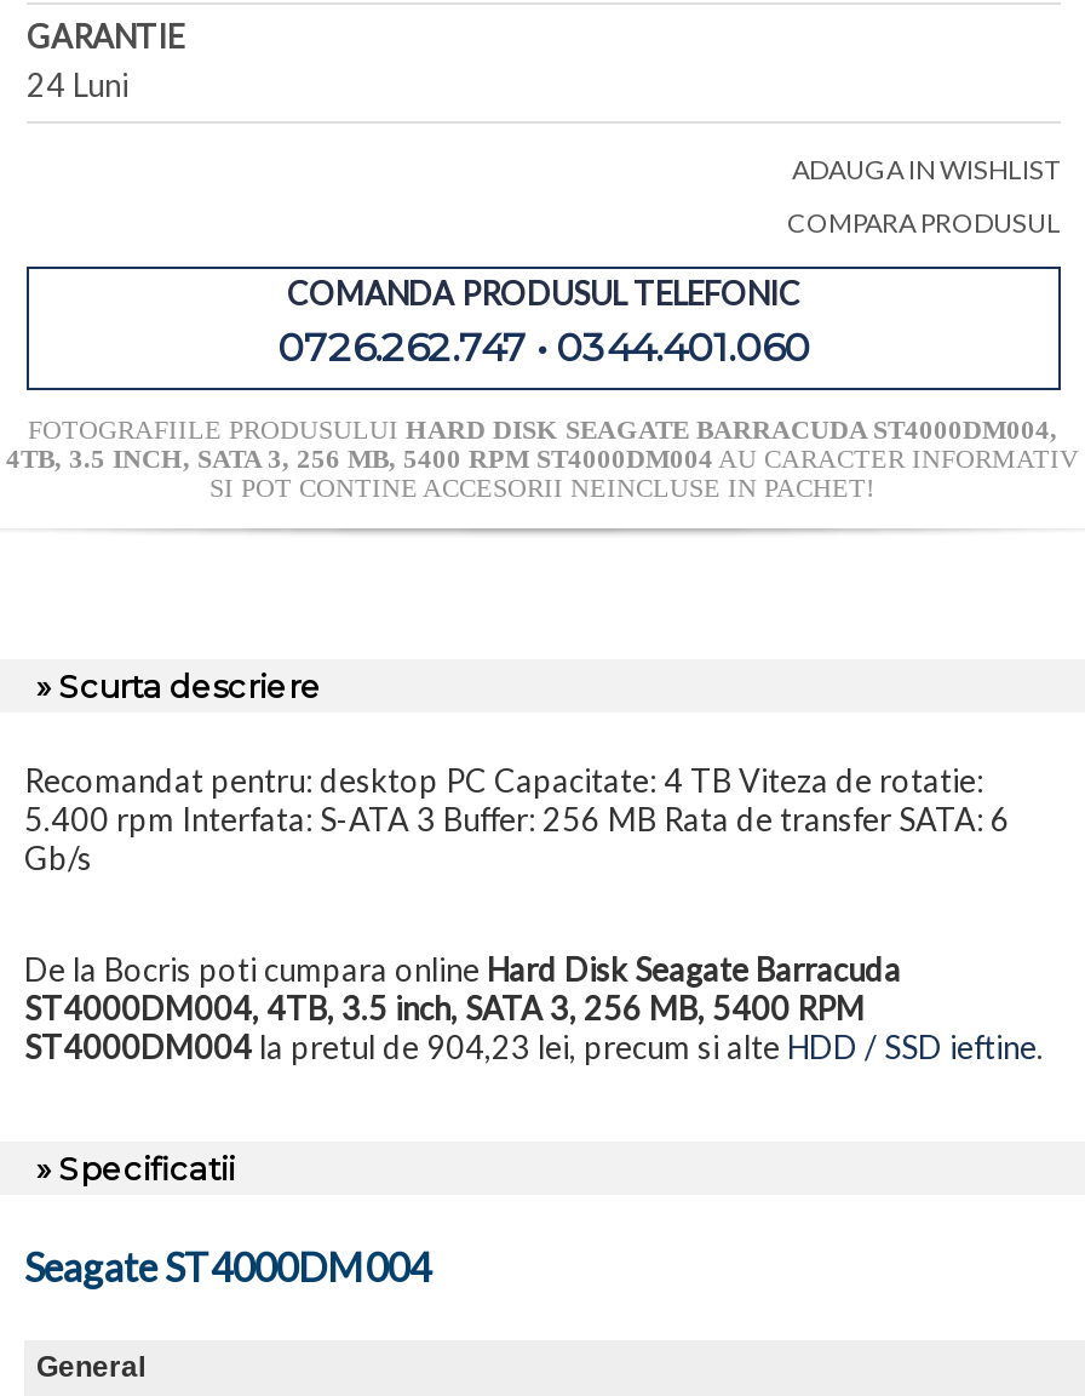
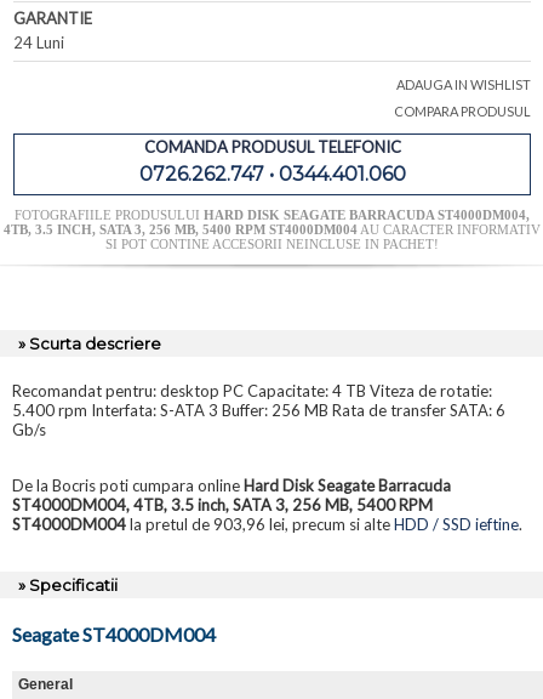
- ST4000DM004 la pretul de 904,23 lei, precum si alte HDD / SSD ieftine.
+ ST4000DM004 la pretul de 903,96 lei, precum si alte HDD / SSD ieftine.
